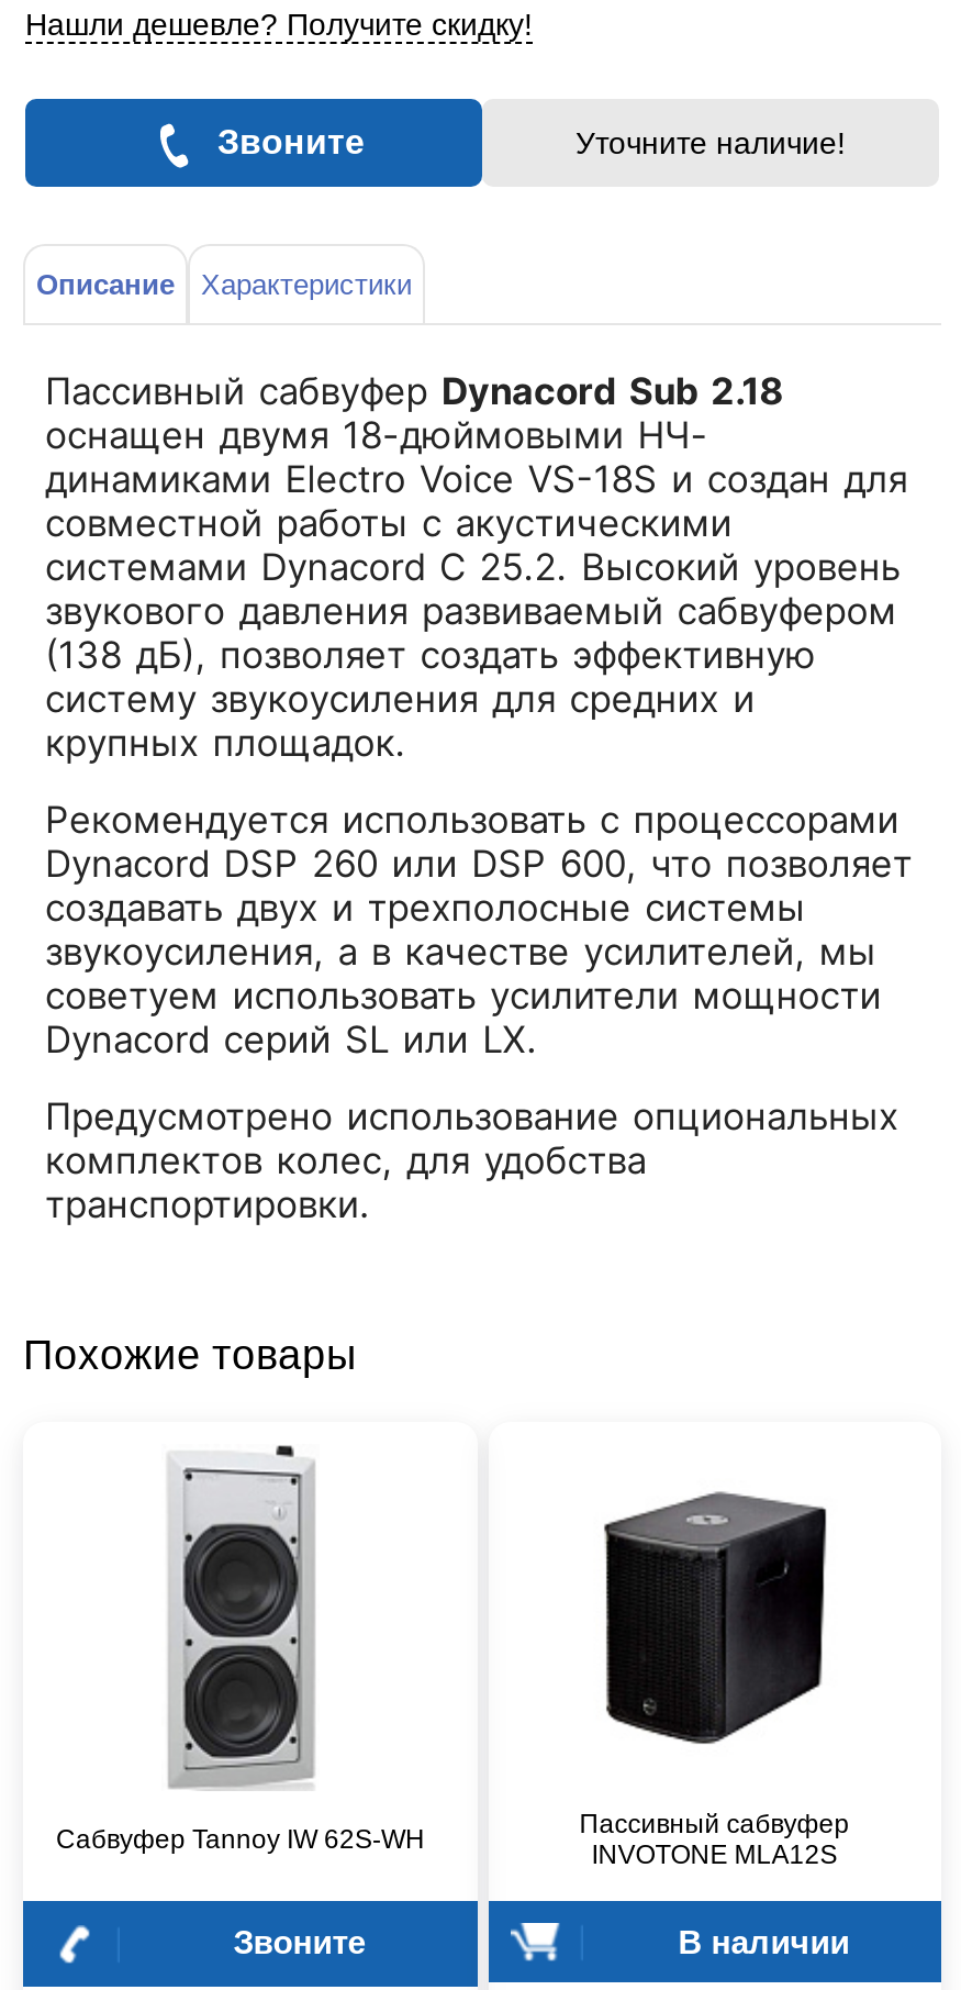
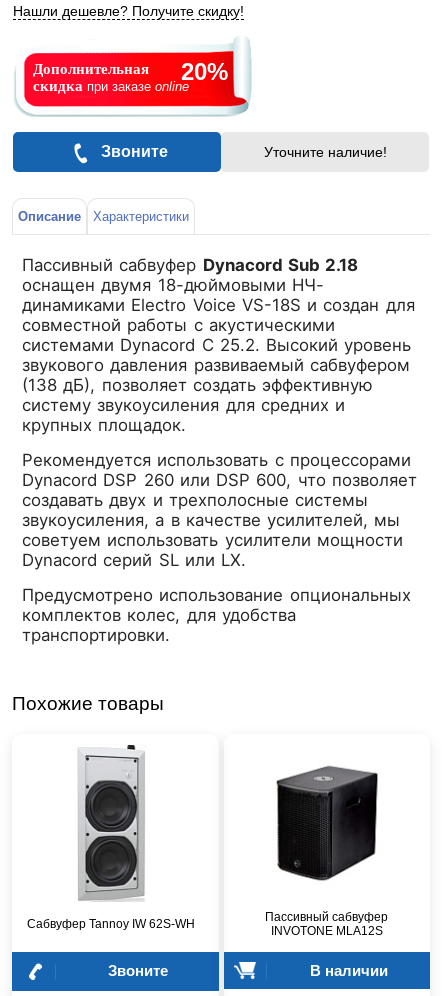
+ Дополнительная
+ скидка при заказе online

+ 20%
